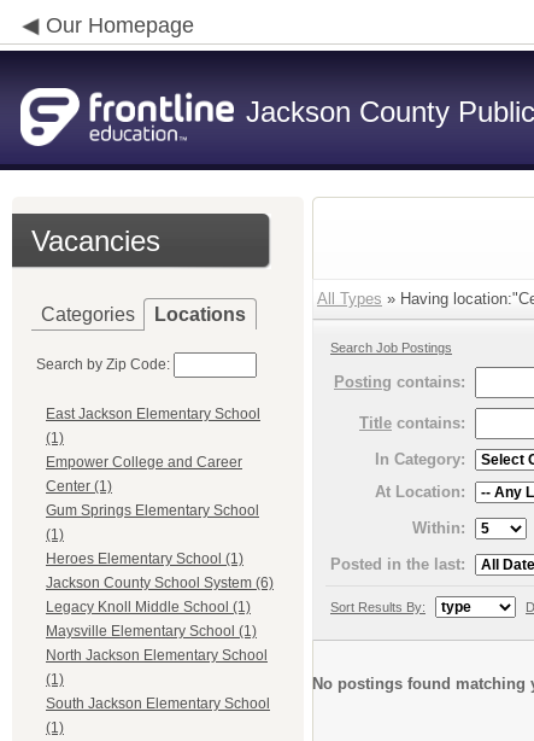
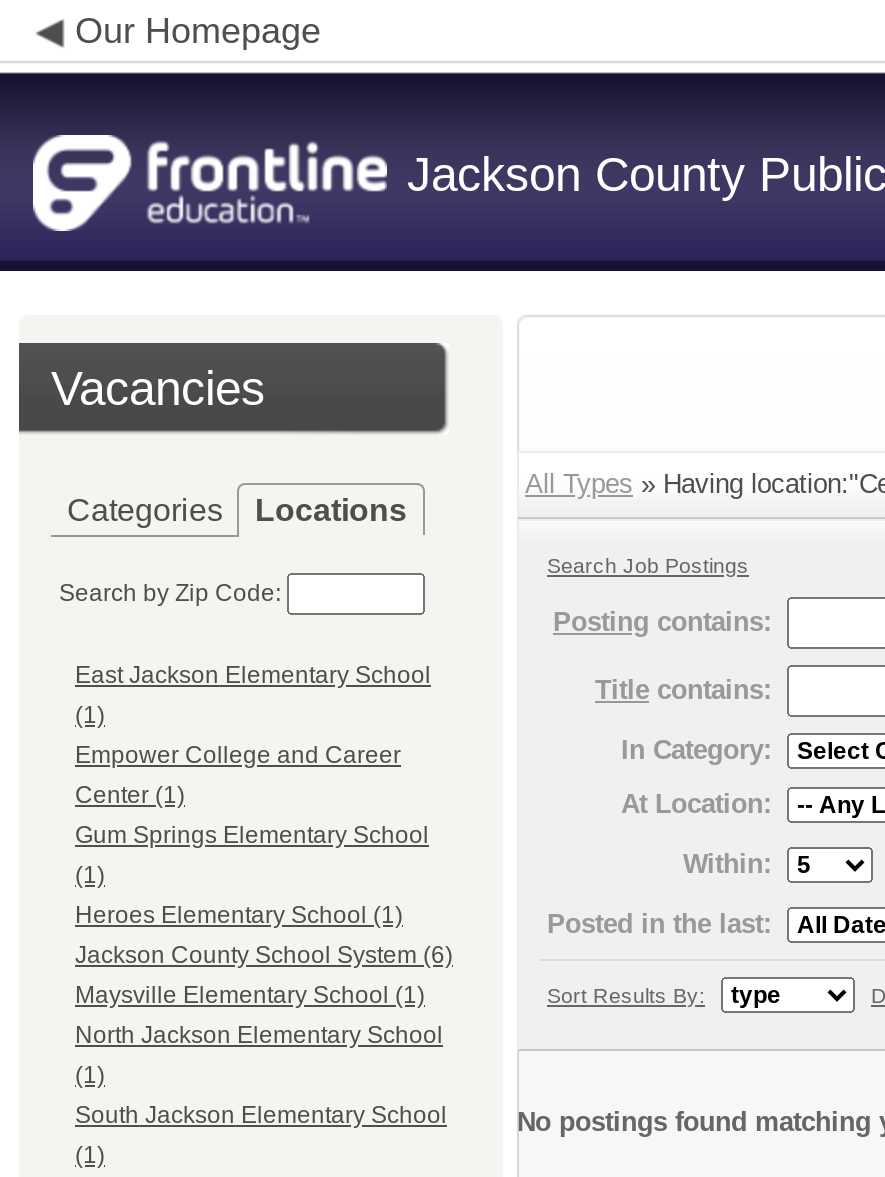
- Legacy Knoll Middle School (1)
